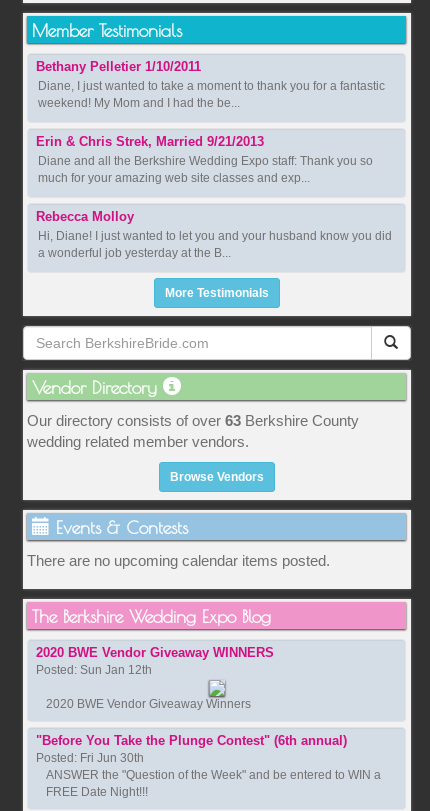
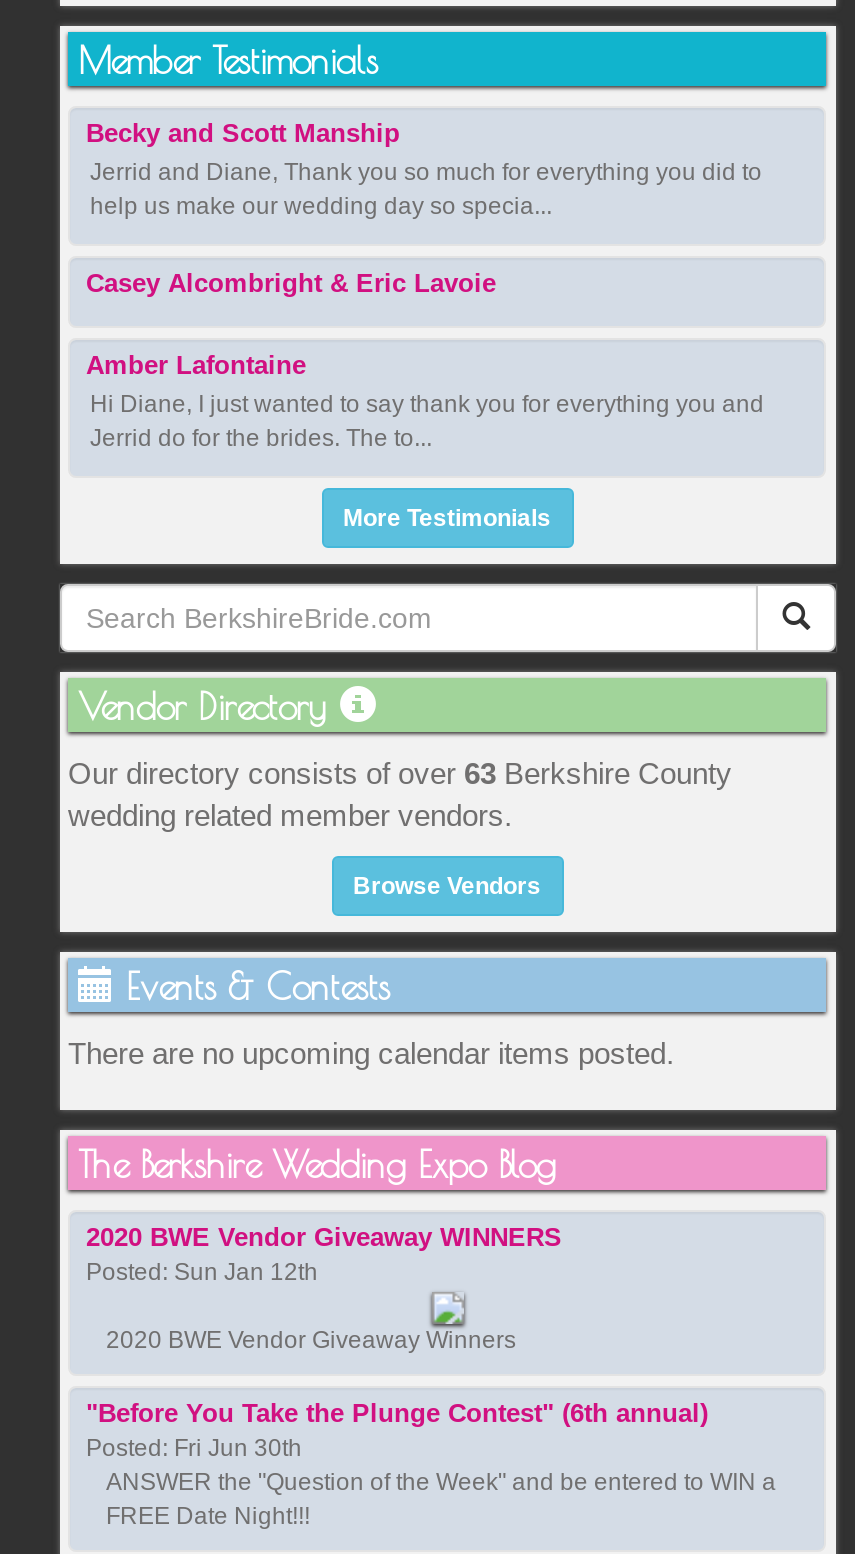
- Bethany Pelletier 1/10/2011
- Diane, I just wanted to take a moment to thank you for a fantastic
- weekend! My Mom and I had the be...
+ Becky and Scott Manship
+ Jerrid and Diane, Thank you so much for everything you did to
+ help us make our wedding day so specia...

- Erin & Chris Strek, Married 9/21/2013
- Diane and all the Berkshire Wedding Expo staff: Thank you so
- much for your amazing web site classes and exp...
+ Casey Alcombright & Eric Lavoie

- Rebecca Molloy
- Hi, Diane! I just wanted to let you and your husband know you did
- a wonderful job yesterday at the B...
+ Amber Lafontaine
+ Hi Diane, I just wanted to say thank you for everything you and
+ Jerrid do for the brides. The to...
